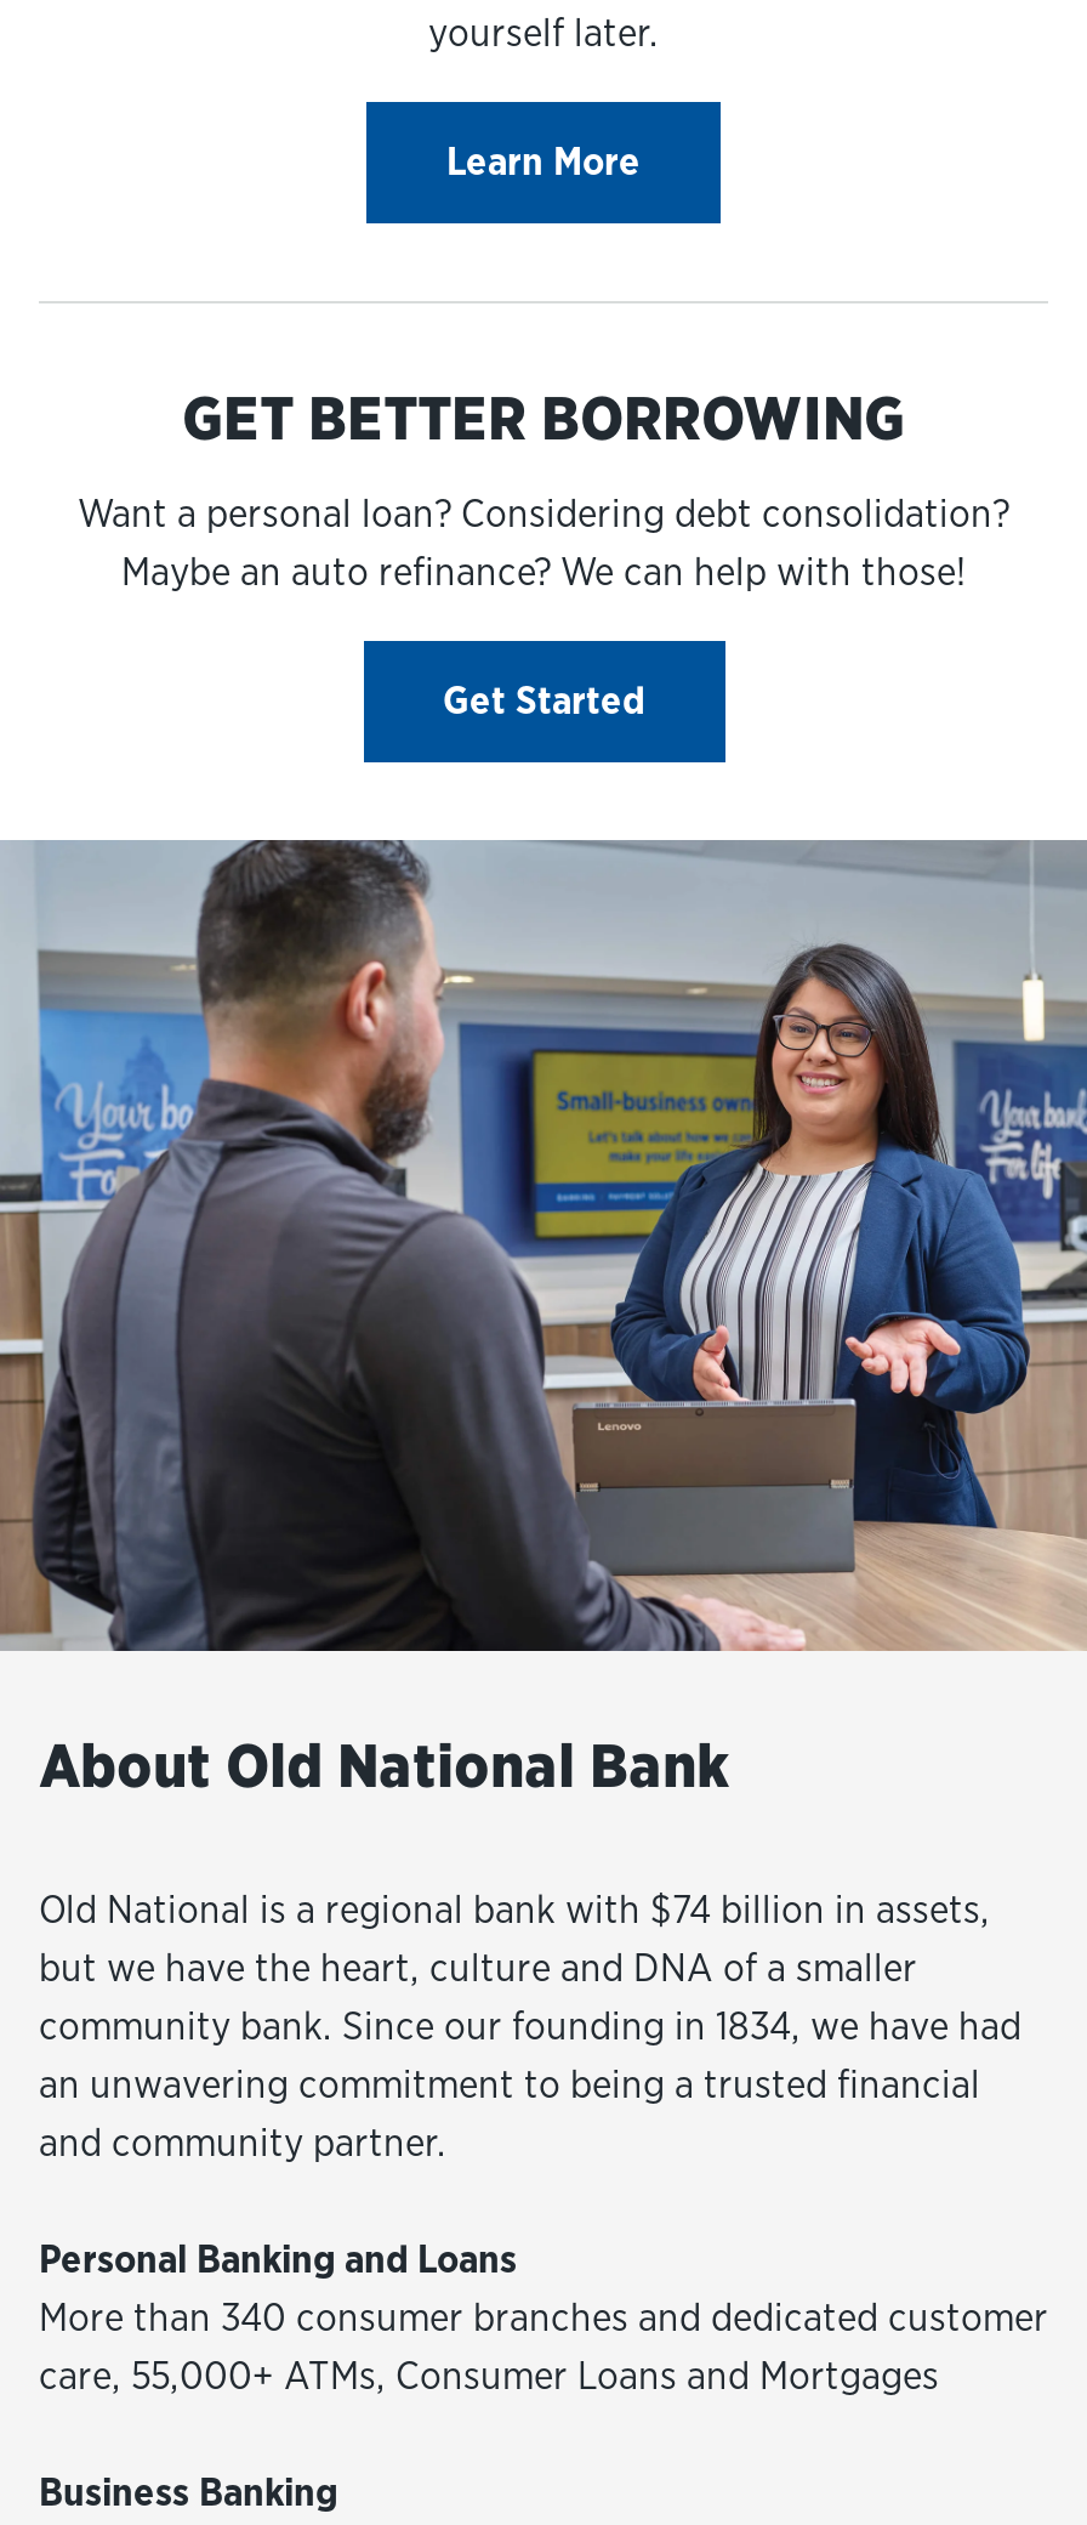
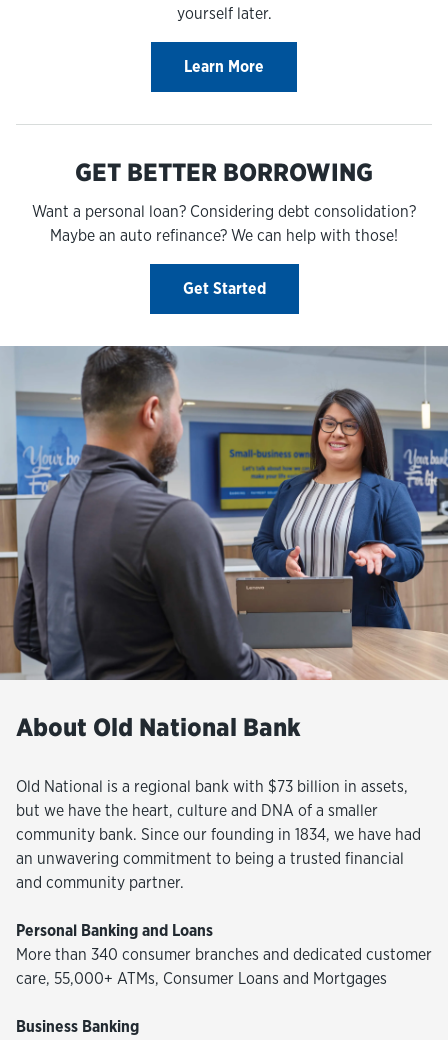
- Old National is a regional bank with $74 billion in assets,
+ Old National is a regional bank with $73 billion in assets,
